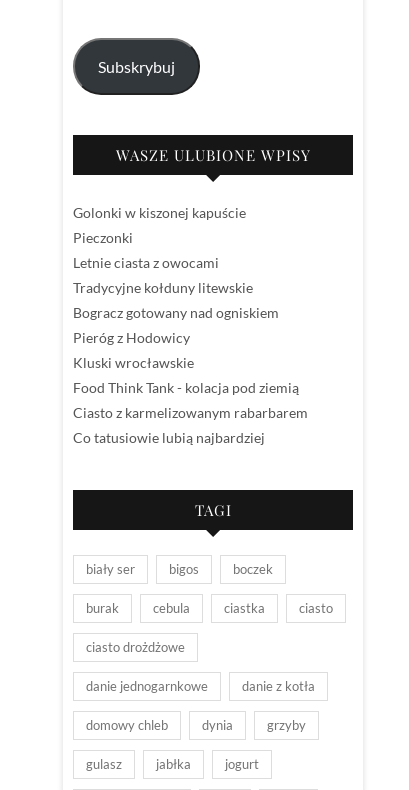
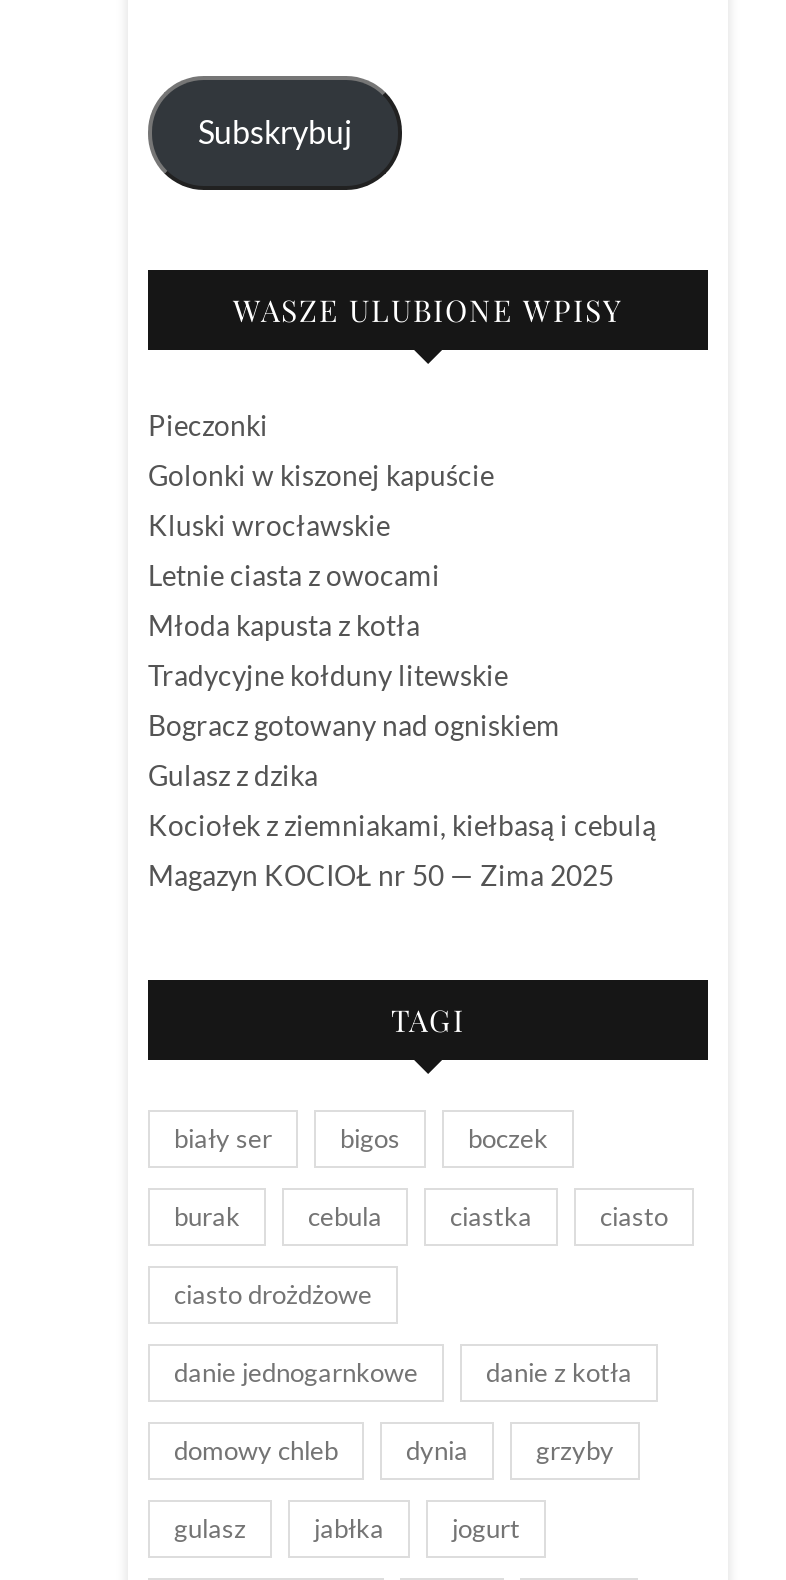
moved down: Golonki w kiszonej kapuście

moved up: Pieczonki

moved down: Letnie ciasta z owocami

+ Młoda kapusta z kotła

moved down: Tradycyjne kołduny litewskie | Bogracz gotowany nad ogniskiem

- Pieróg z Hodowicy
- Food Think Tank - kolacja pod ziemią
- Ciasto z karmelizowanym rabarbarem
- Co tatusiowie lubią najbardziej
+ Gulasz z dzika
+ Kociołek z ziemniakami, kiełbasą i cebulą
+ Magazyn KOCIOŁ nr 50 — Zima 2025

moved up: Kluski wrocławskie
